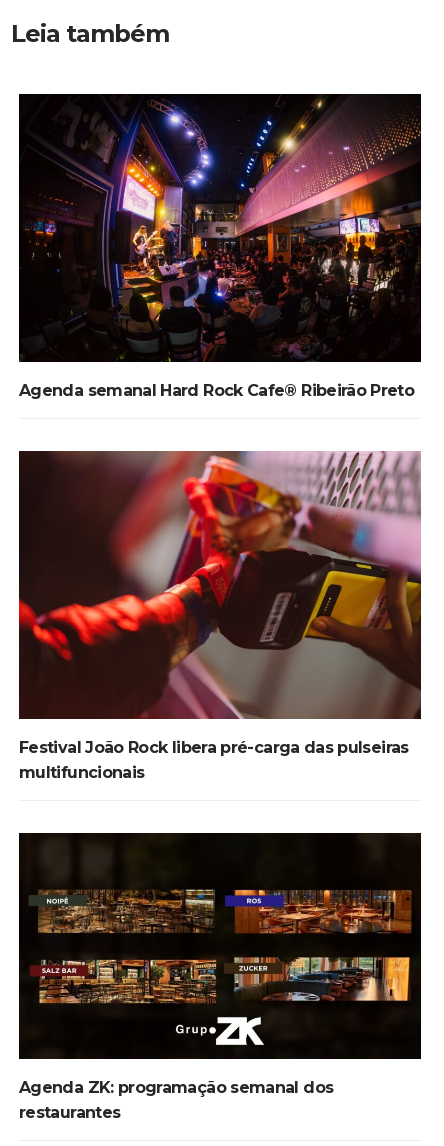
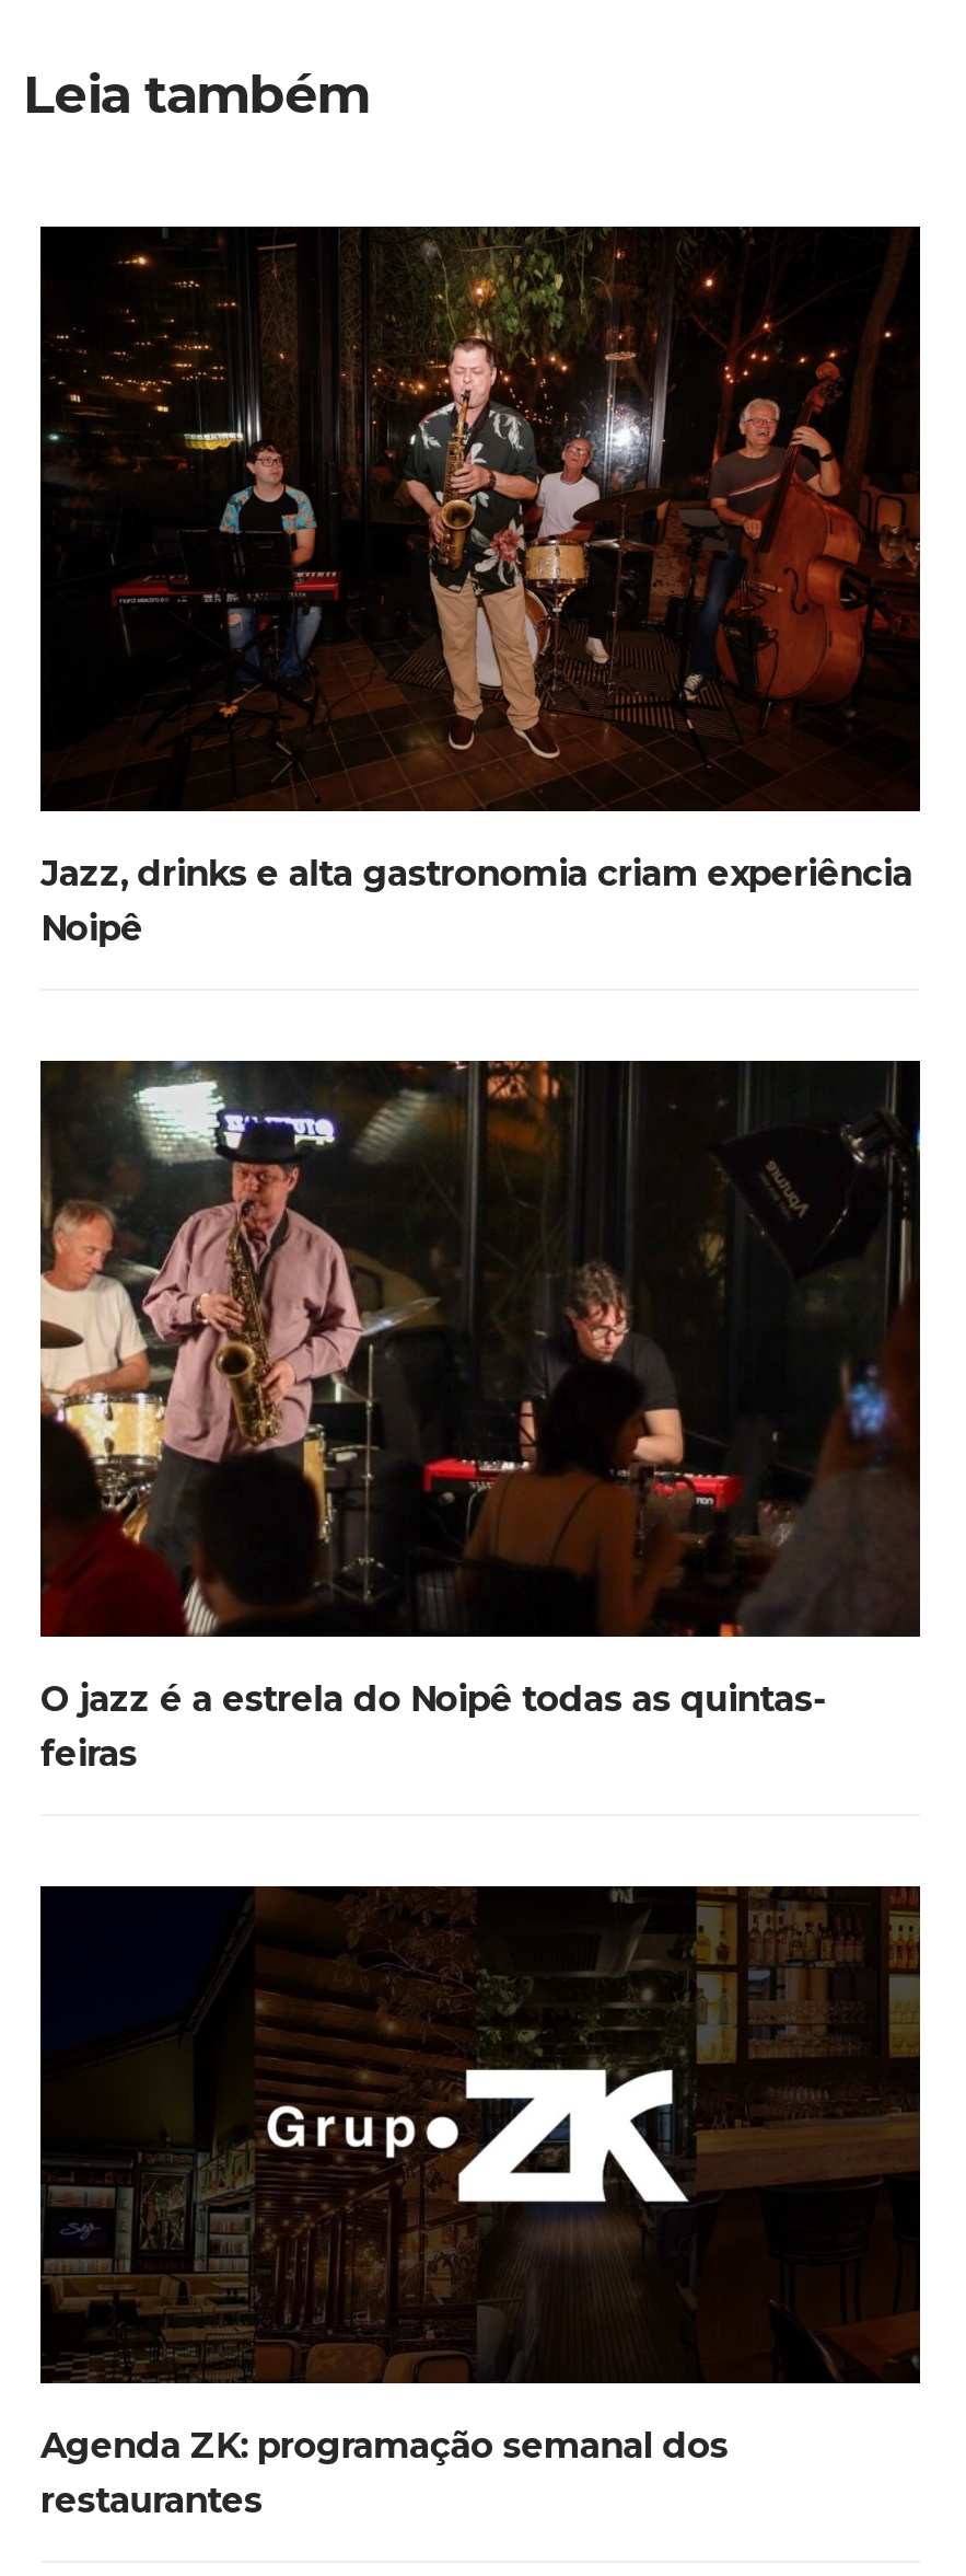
- [image]
- Agenda semanal Hard Rock Cafe® Ribeirão Preto
+ [image]
+ Jazz, drinks e alta gastronomia criam experiência
+ Noipê

- [image]
- Festival João Rock libera pré-carga das pulseiras
- multifuncionais
+ [image]
+ O jazz é a estrela do Noipê todas as quintas-
+ feiras

- [image]
+ [image]
